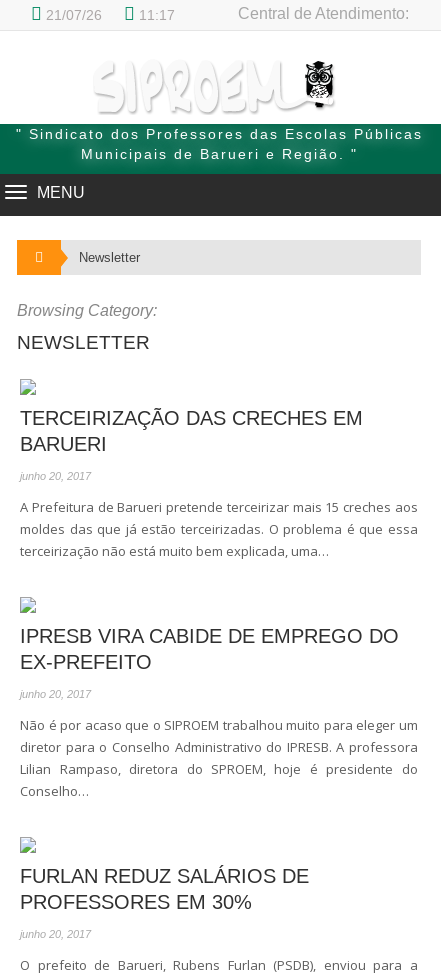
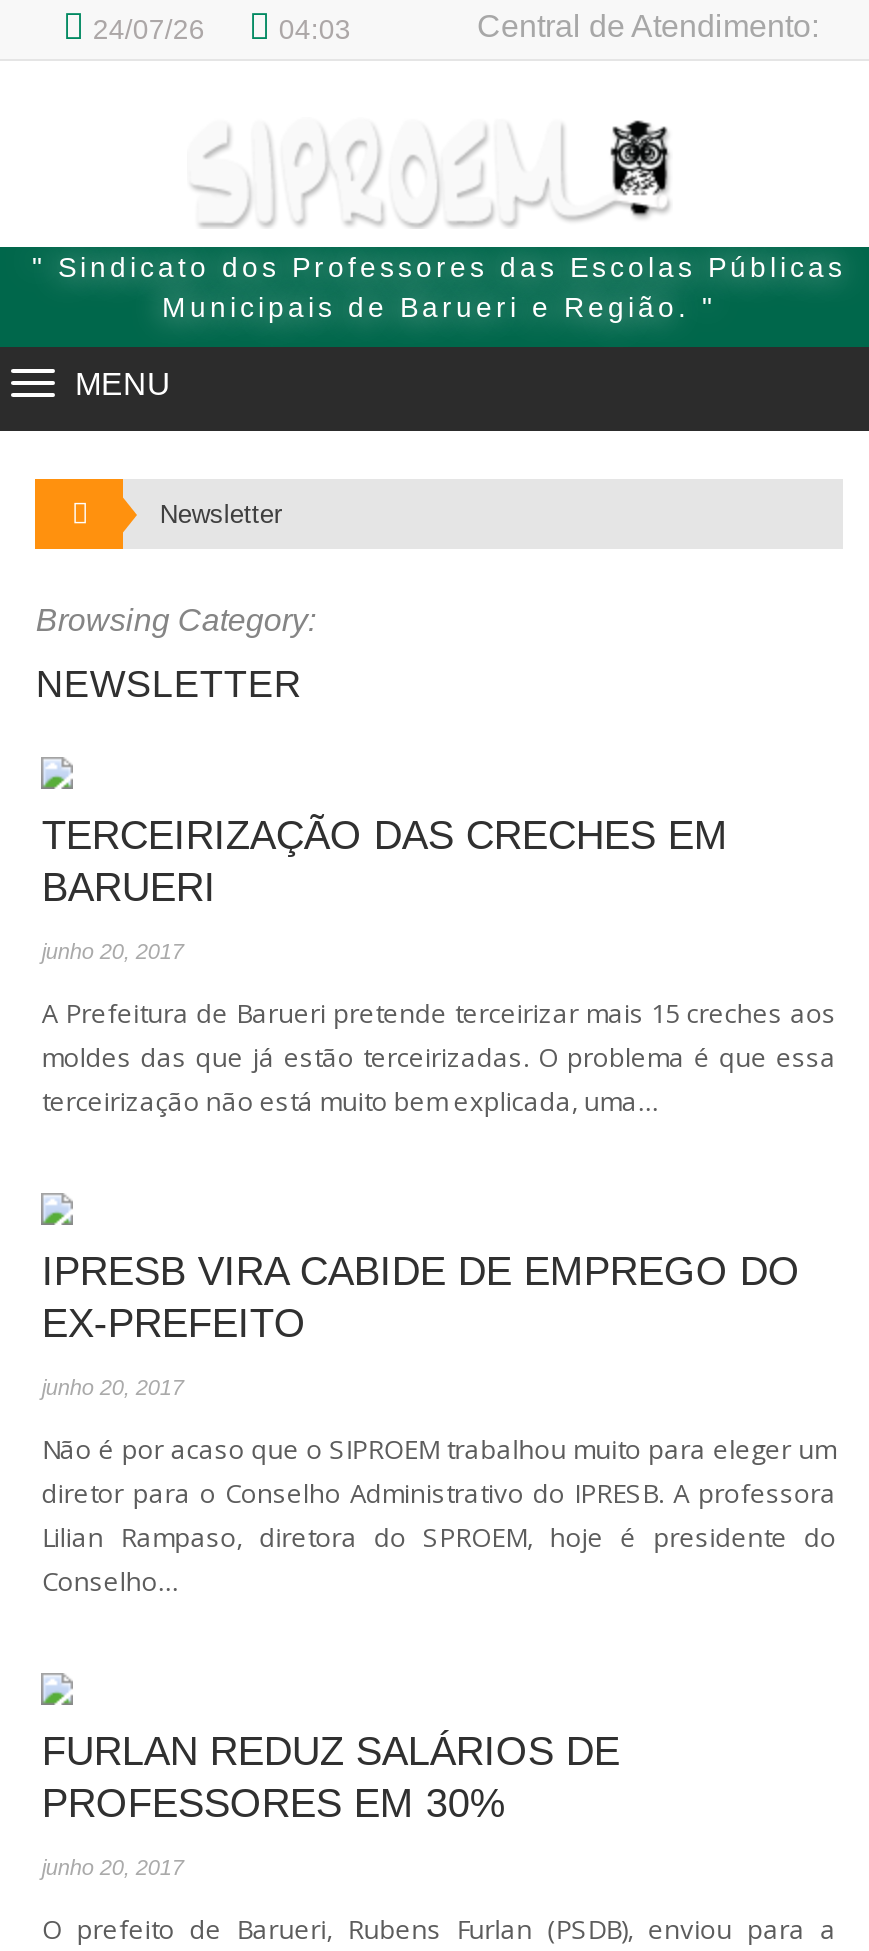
- 21/07/26
+ 24/07/26

- 11:17
+ 04:03
